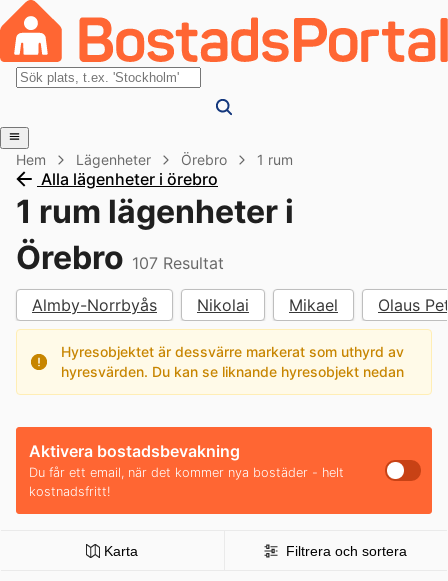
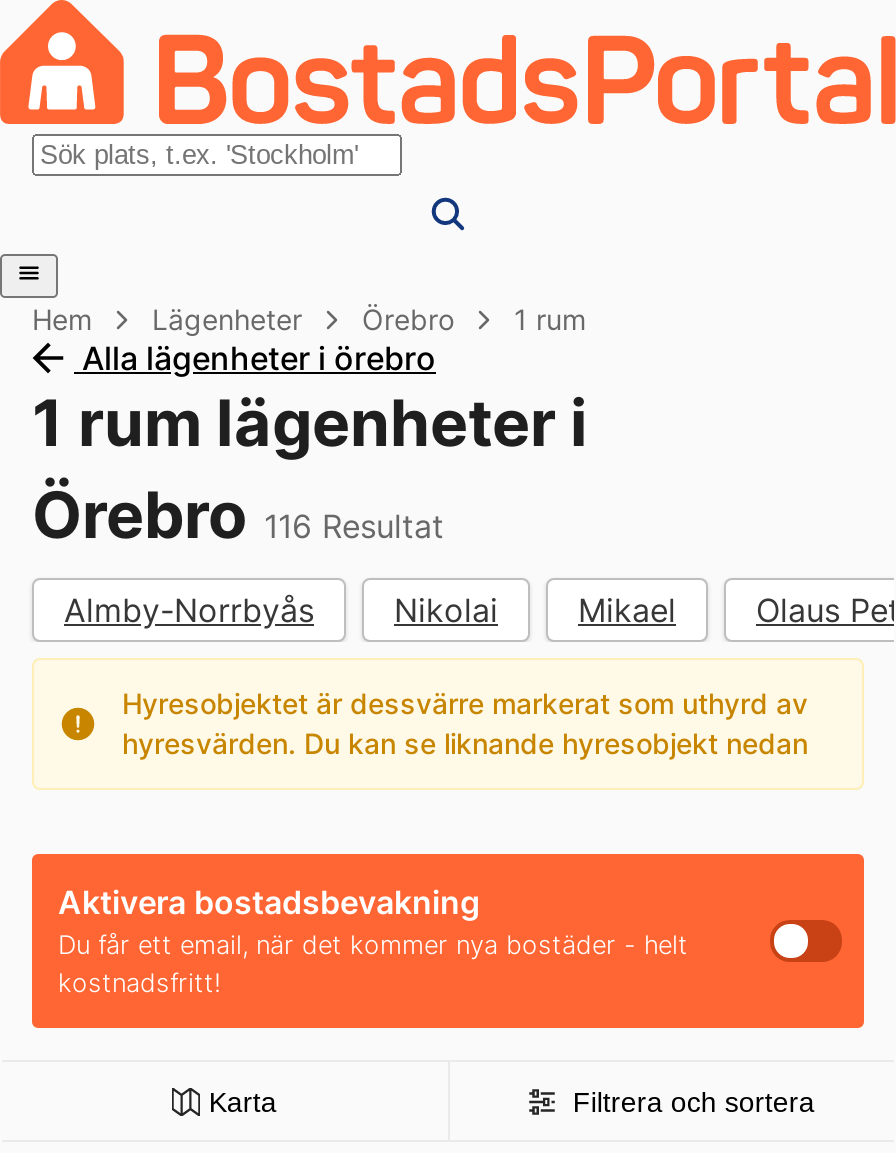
- Örebro 107 Resultat
+ Örebro 116 Resultat
